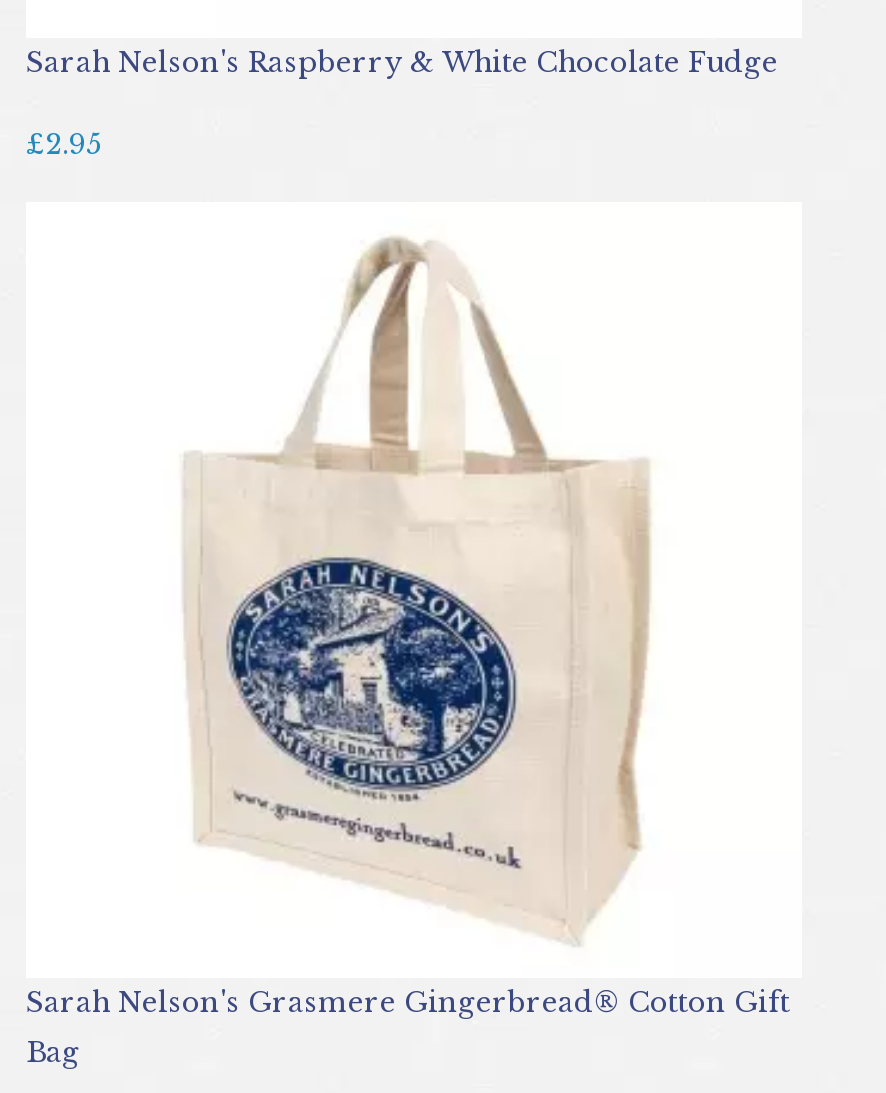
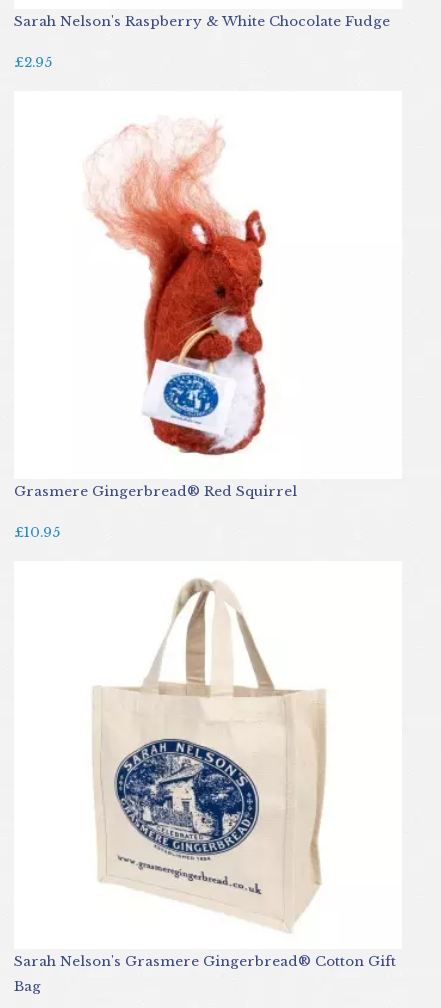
+ [image]
+ Grasmere Gingerbread® Red Squirrel
+ £10.95
